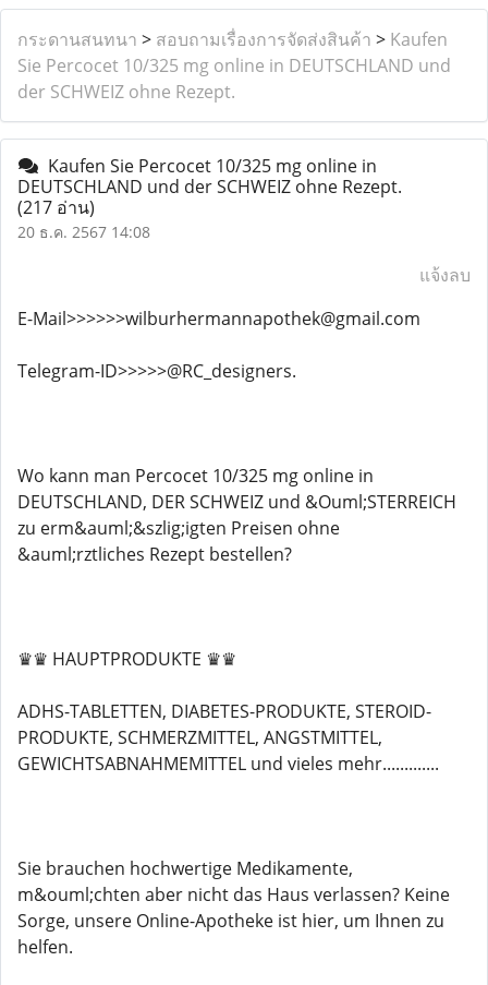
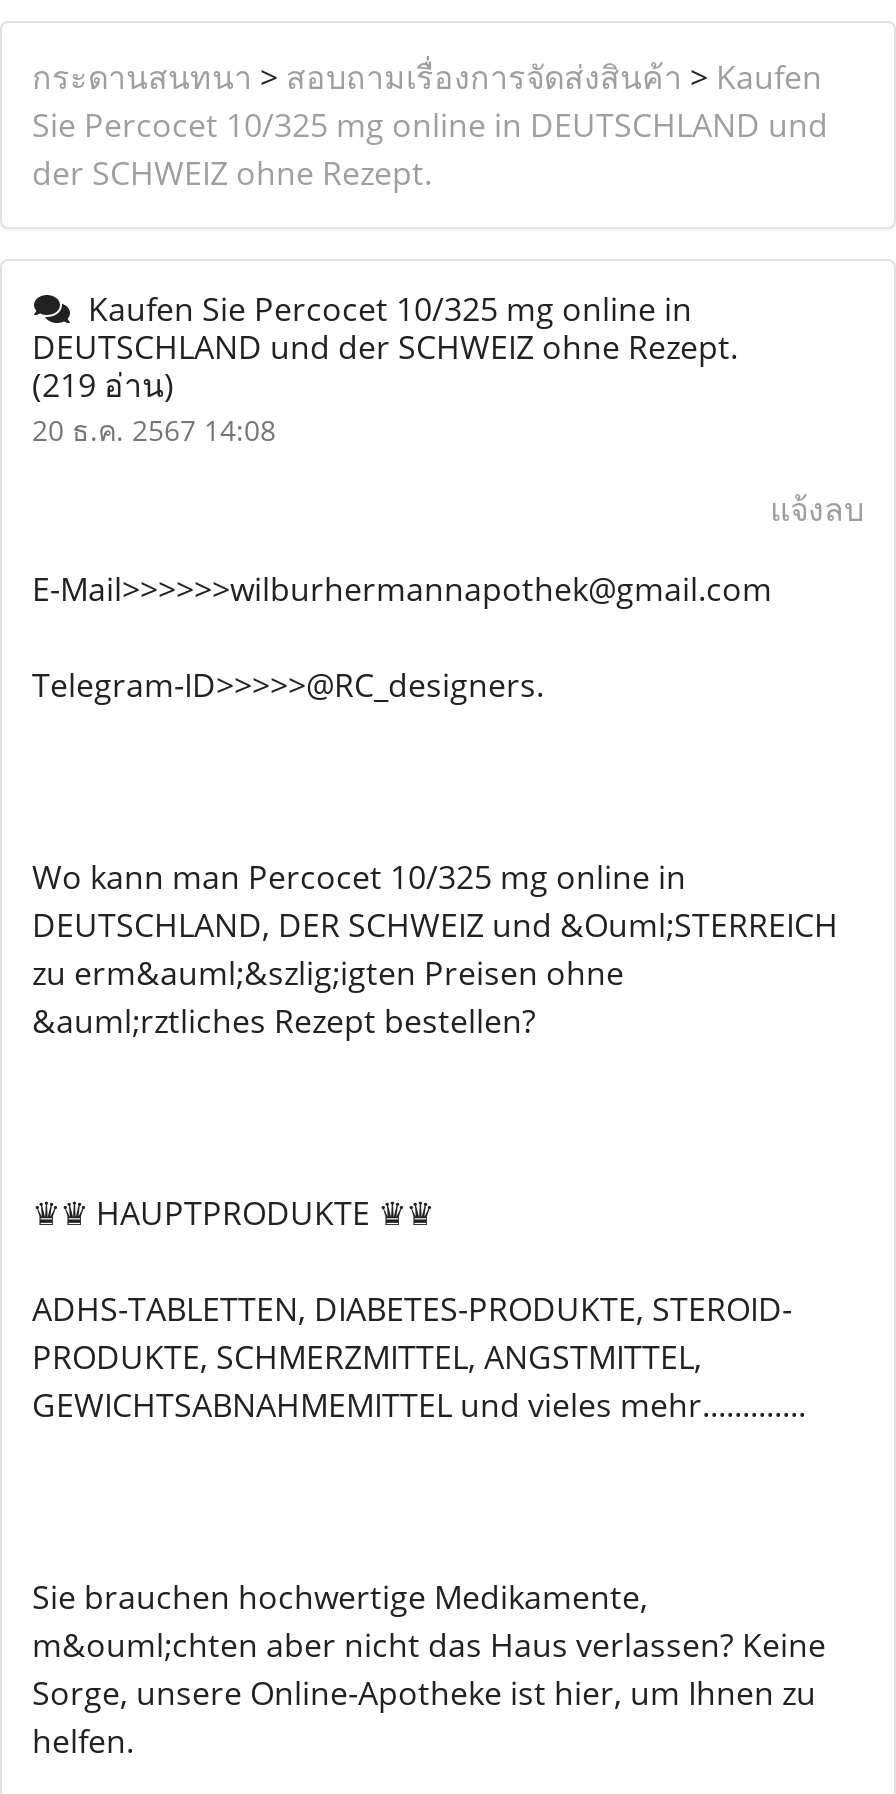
- (217 อ่าน)
+ (219 อ่าน)
